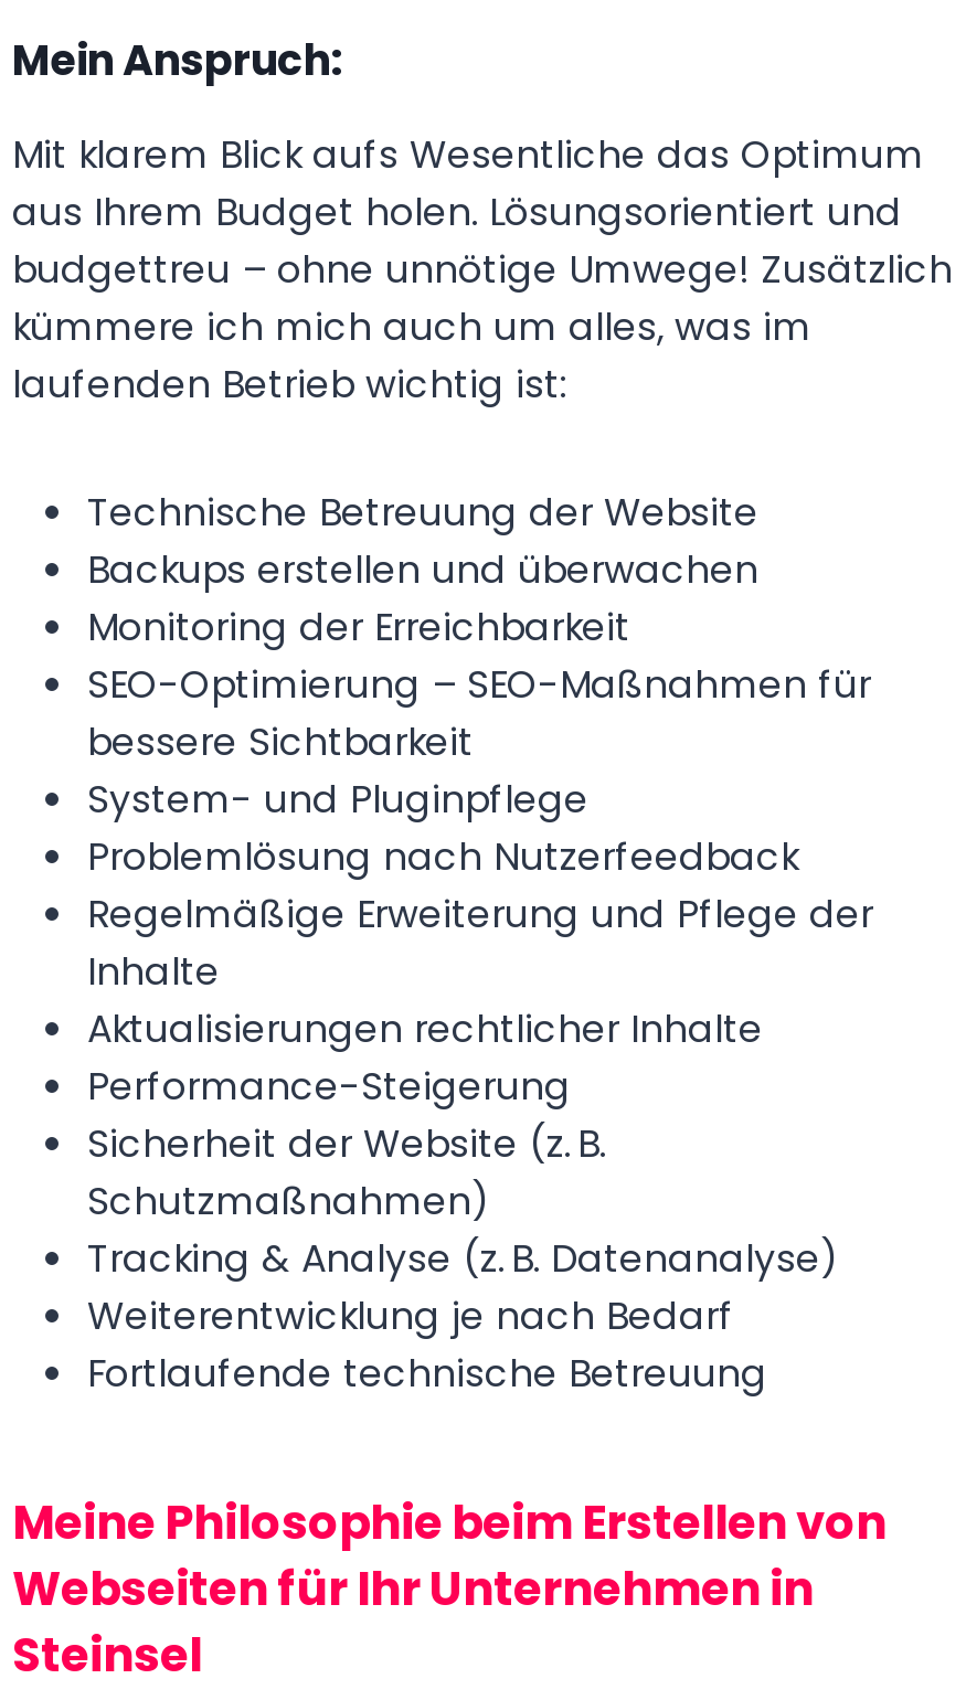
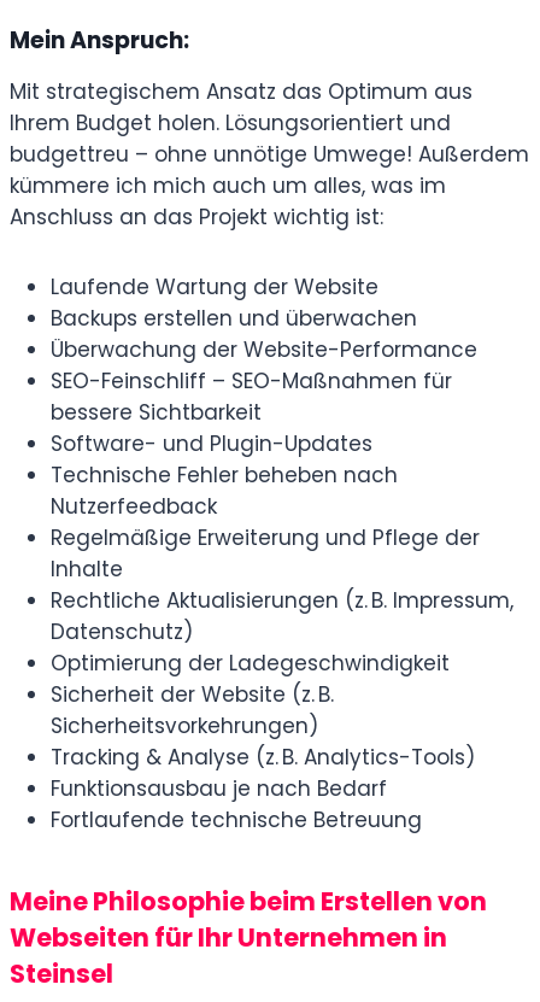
- Mit klarem Blick aufs Wesentliche das Optimum
- aus Ihrem Budget holen. Lösungsorientiert und
- budgettreu – ohne unnötige Umwege! Zusätzlich
+ Mit strategischem Ansatz das Optimum aus
+ Ihrem Budget holen. Lösungsorientiert und
+ budgettreu – ohne unnötige Umwege! Außerdem

- laufenden Betrieb wichtig ist:
+ Anschluss an das Projekt wichtig ist:

- Technische Betreuung der Website
+ Laufende Wartung der Website

- Monitoring der Erreichbarkeit
+ Überwachung der Website-Performance

- SEO-Optimierung – SEO-Maßnahmen für
+ SEO-Feinschliff – SEO-Maßnahmen für

- System- und Pluginpflege
- Problemlösung nach Nutzerfeedback
+ Software- und Plugin-Updates
+ Technische Fehler beheben nach
+ Nutzerfeedback

- Aktualisierungen rechtlicher Inhalte
- Performance-Steigerung
+ Rechtliche Aktualisierungen (z. B. Impressum,
+ Datenschutz)
+ Optimierung der Ladegeschwindigkeit

- Schutzmaßnahmen)
- Tracking & Analyse (z. B. Datenanalyse)
- Weiterentwicklung je nach Bedarf
+ Sicherheitsvorkehrungen)
+ Tracking & Analyse (z. B. Analytics-Tools)
+ Funktionsausbau je nach Bedarf
